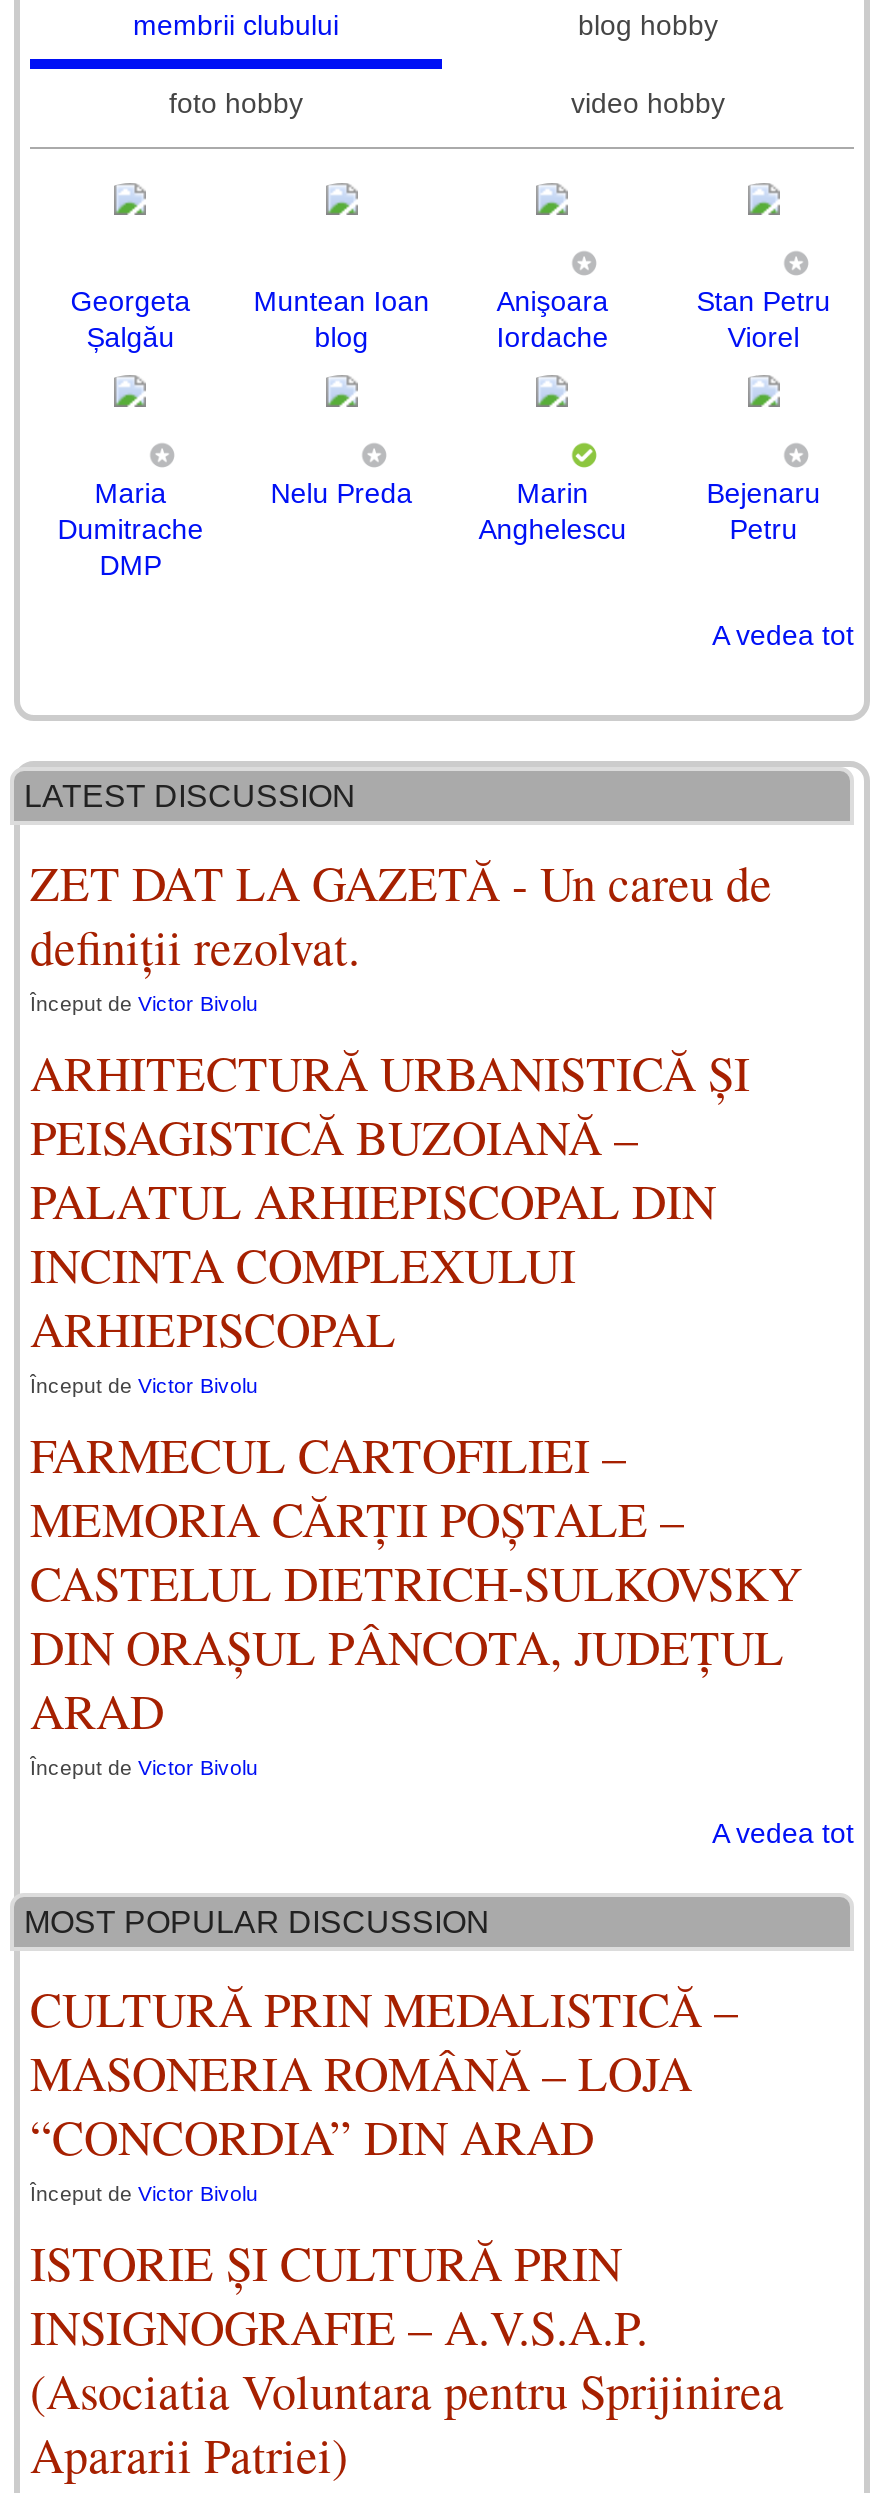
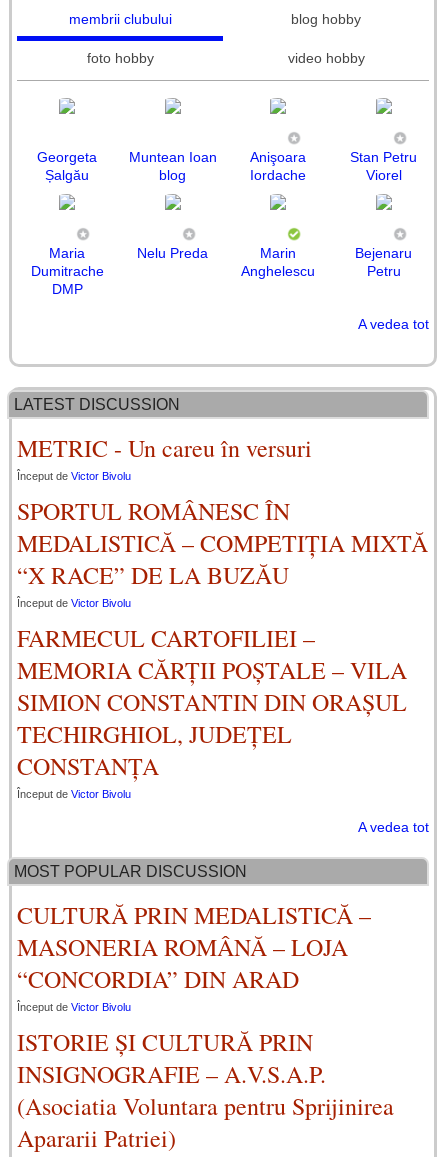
- ZET DAT LA GAZETĂ - Un careu de
- definiții rezolvat.
+ METRIC - Un careu în versuri

- ARHITECTURĂ URBANISTICĂ ȘI
- PEISAGISTICĂ BUZOIANĂ –
- PALATUL ARHIEPISCOPAL DIN
- INCINTA COMPLEXULUI
- ARHIEPISCOPAL
+ SPORTUL ROMÂNESC ÎN
+ MEDALISTICĂ – COMPETIȚIA MIXTĂ
+ “X RACE” DE LA BUZĂU

- MEMORIA CĂRȚII POȘTALE –
- CASTELUL DIETRICH-SULKOVSKY
- DIN ORAȘUL PÂNCOTA, JUDEȚUL
- ARAD
+ MEMORIA CĂRȚII POȘTALE – VILA
+ SIMION CONSTANTIN DIN ORAȘUL
+ TECHIRGHIOL, JUDEȚEL
+ CONSTANȚA
